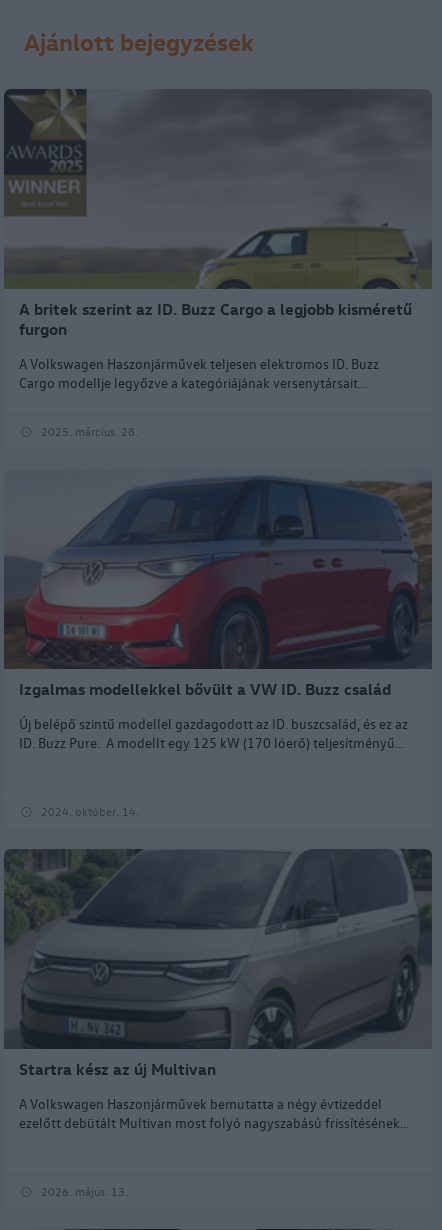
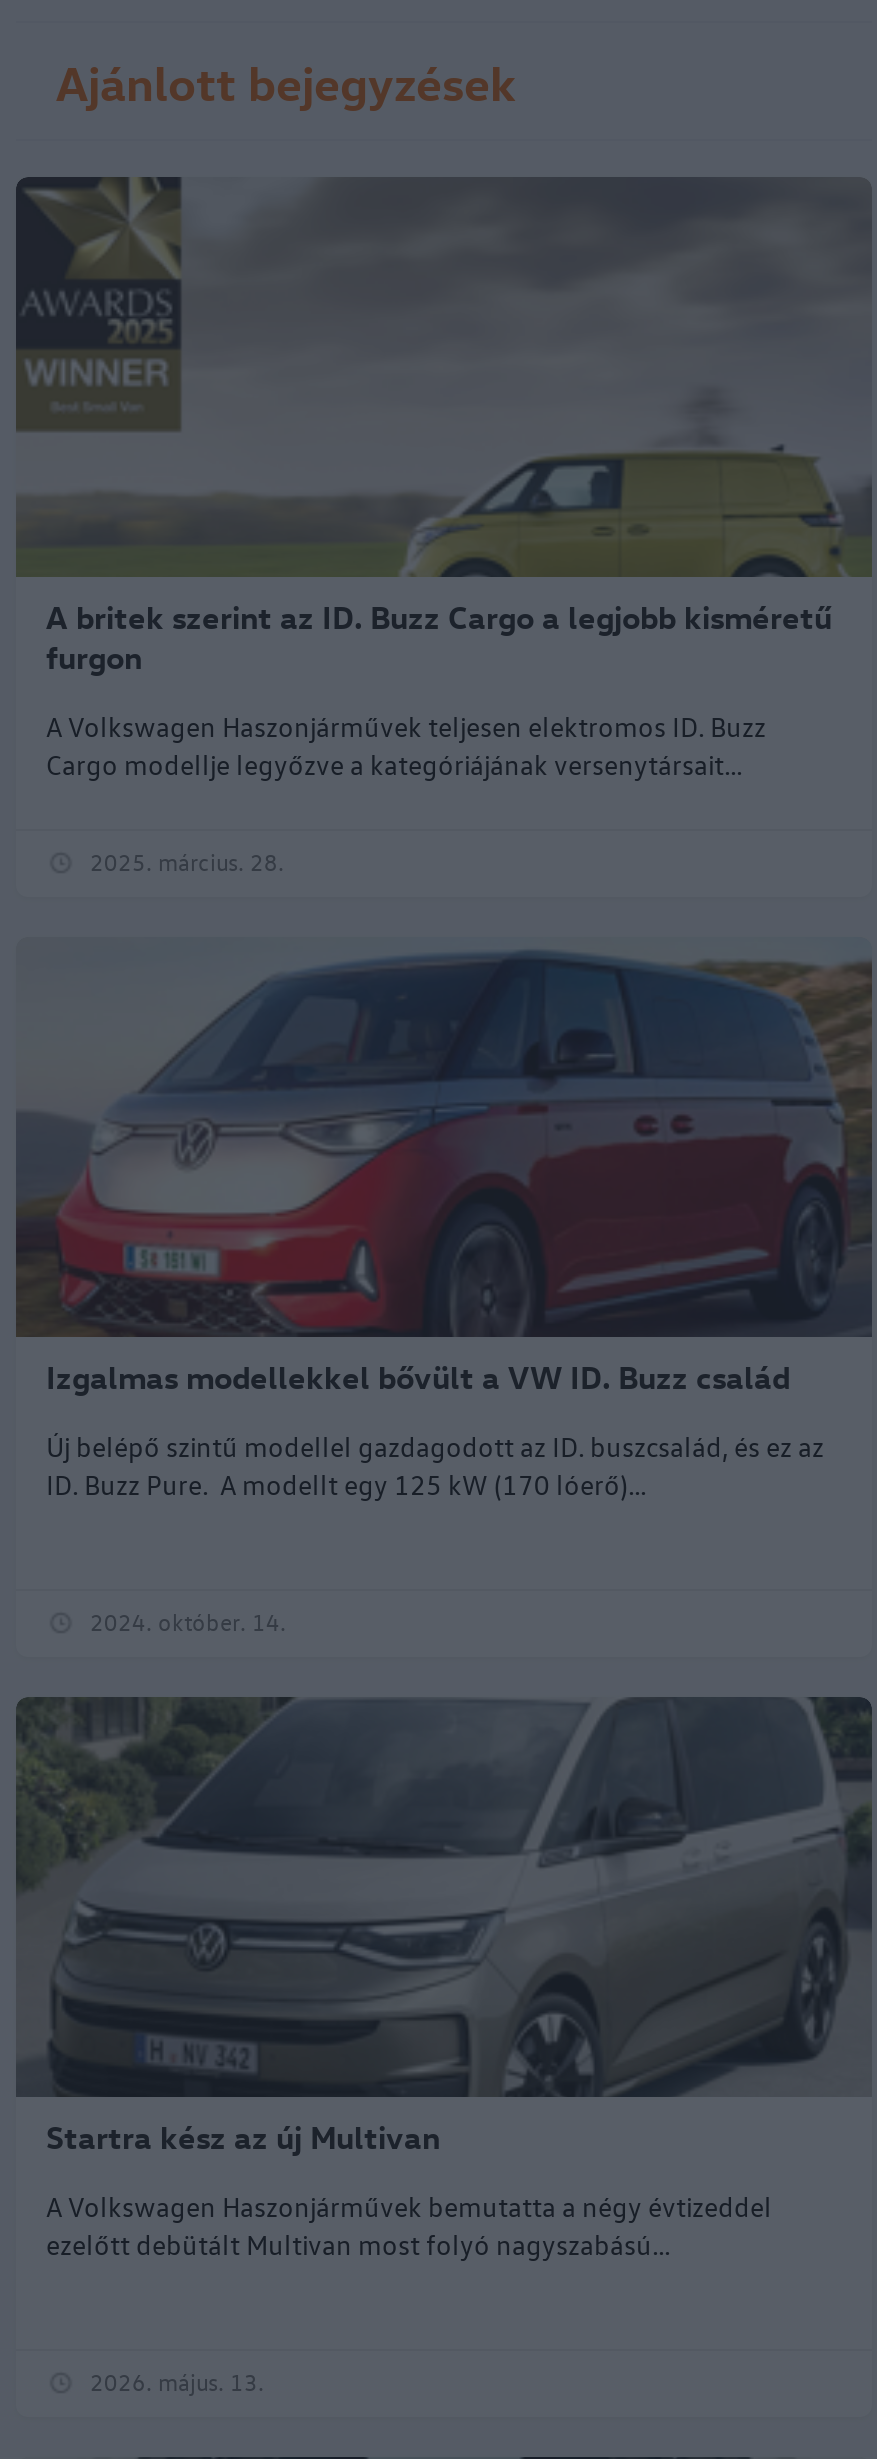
- ID. Buzz Pure. A modellt egy 125 kW (170 lóerő) teljesítményű...
+ ID. Buzz Pure. A modellt egy 125 kW (170 lóerő)...

- ezelőtt debütált Multivan most folyó nagyszabású frissítésének...
+ ezelőtt debütált Multivan most folyó nagyszabású...
